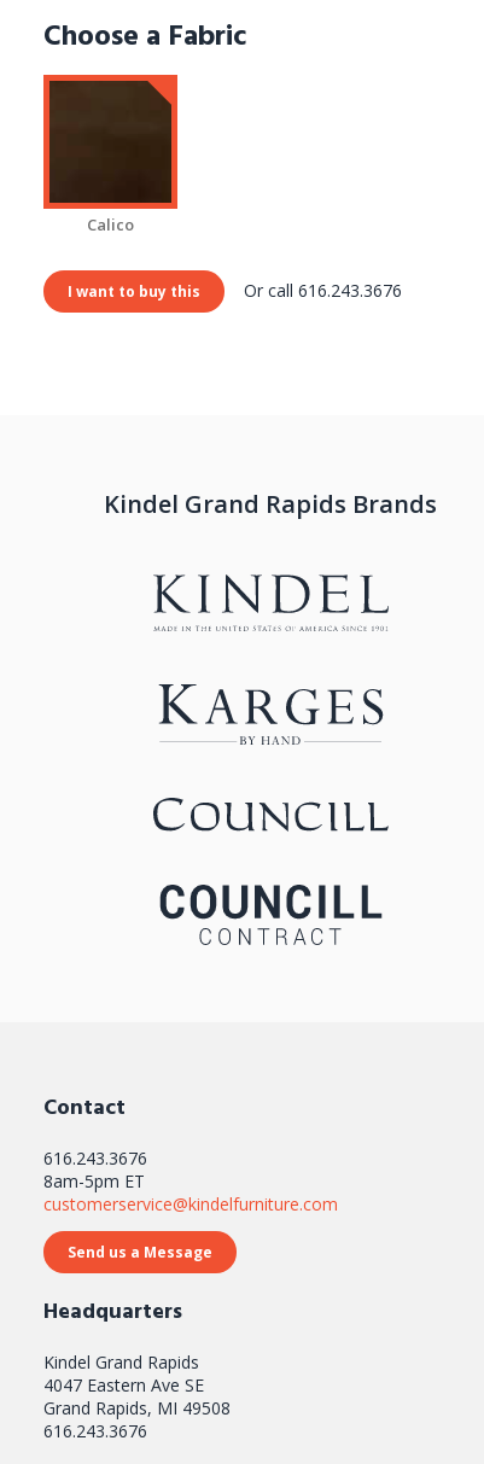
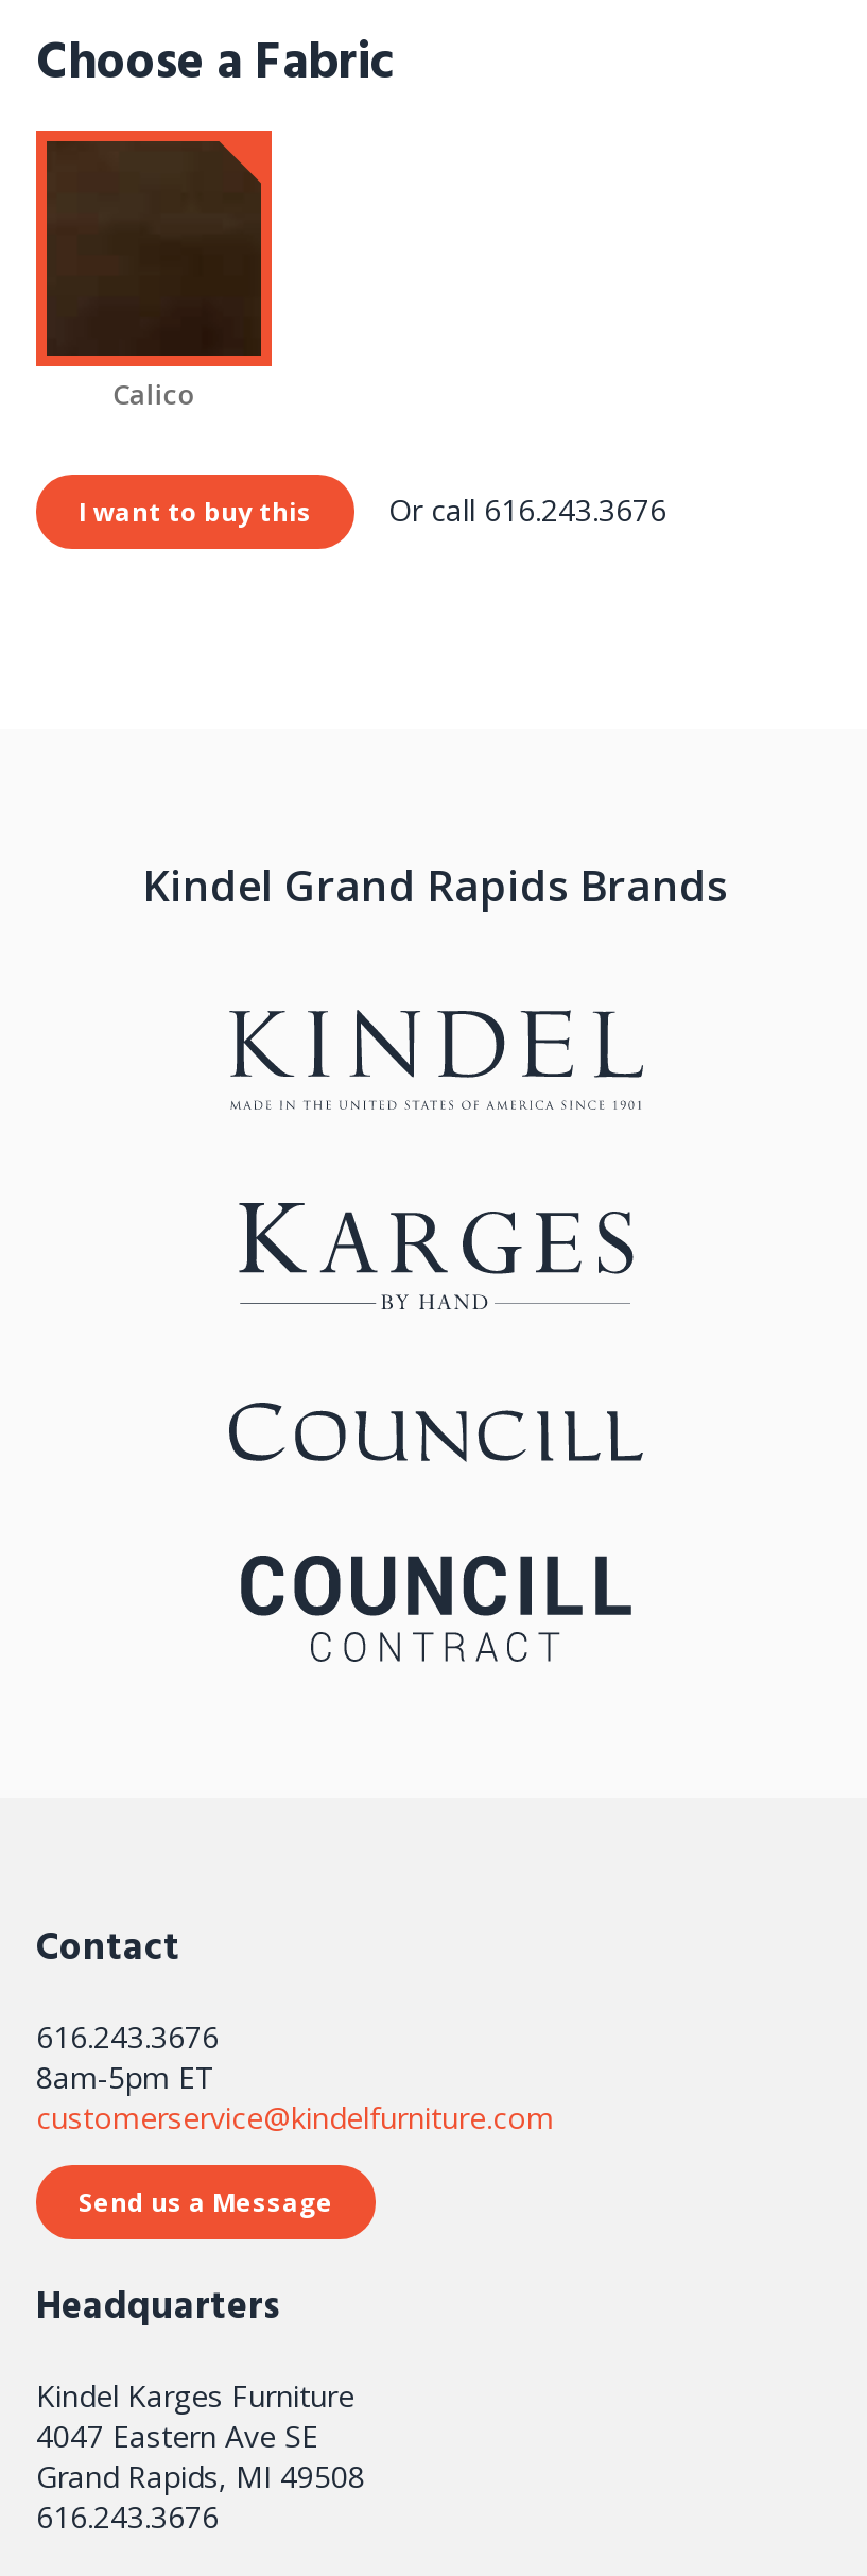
- Kindel Grand Rapids
+ Kindel Karges Furniture
